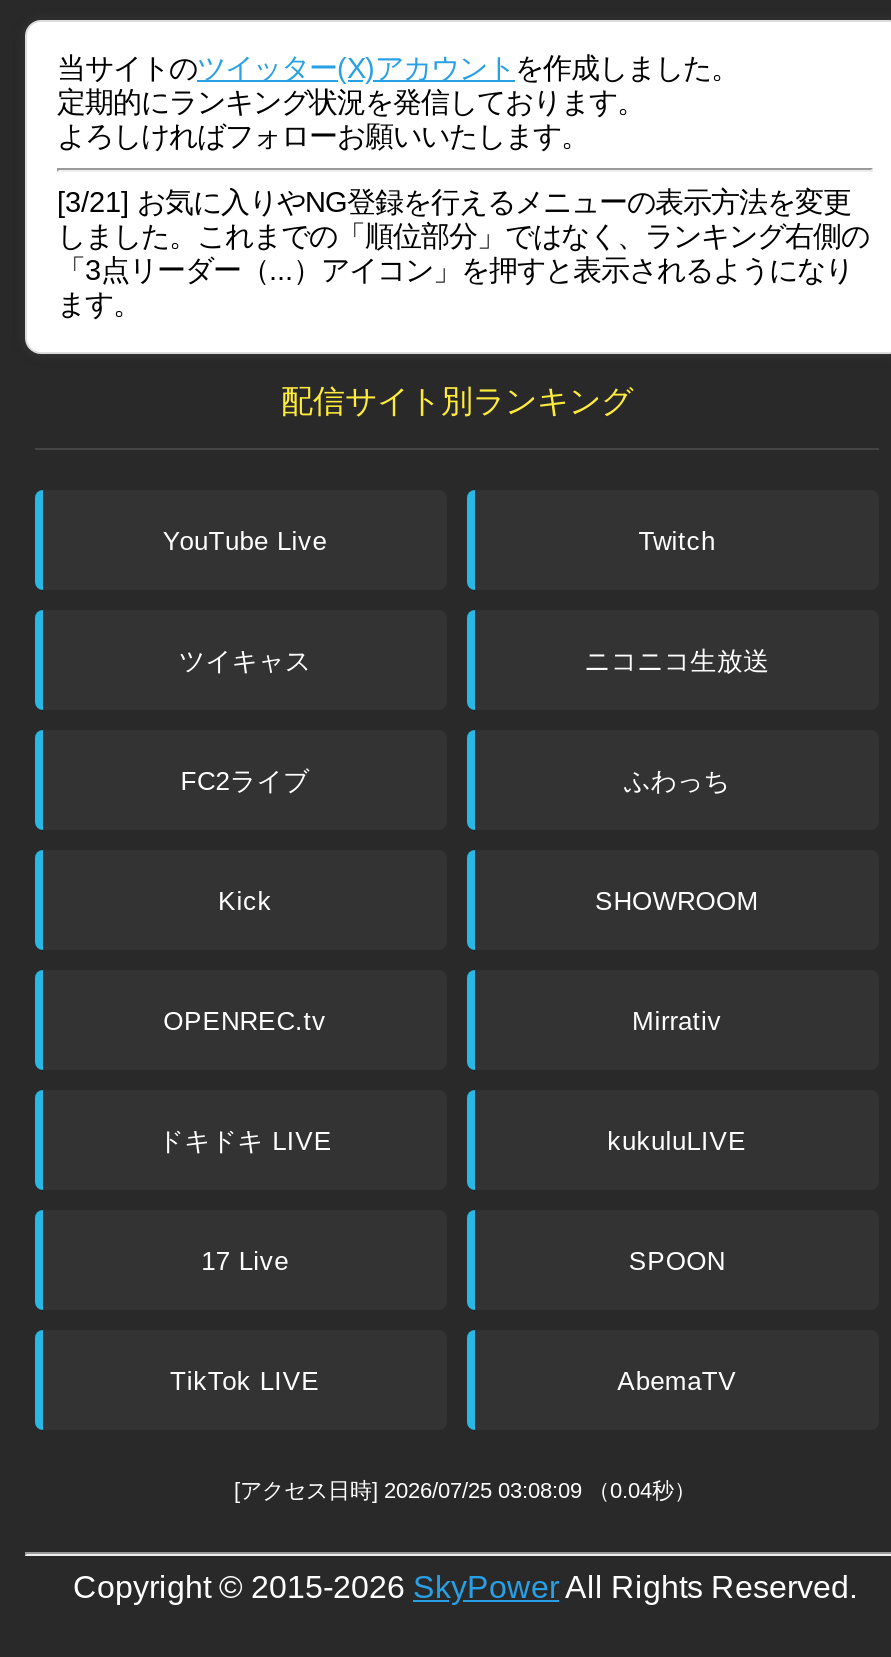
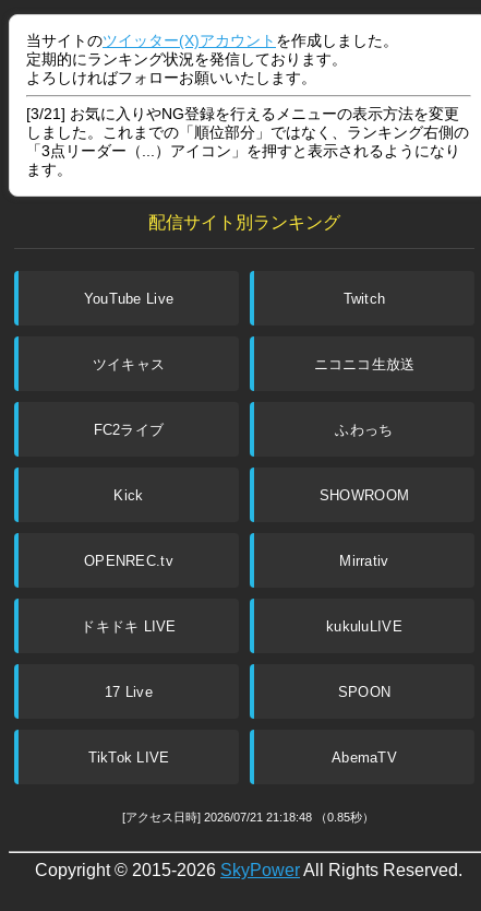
- [アクセス日時] 2026/07/25 03:08:09（0.04秒）
+ [アクセス日時] 2026/07/21 21:18:48（0.85秒）
